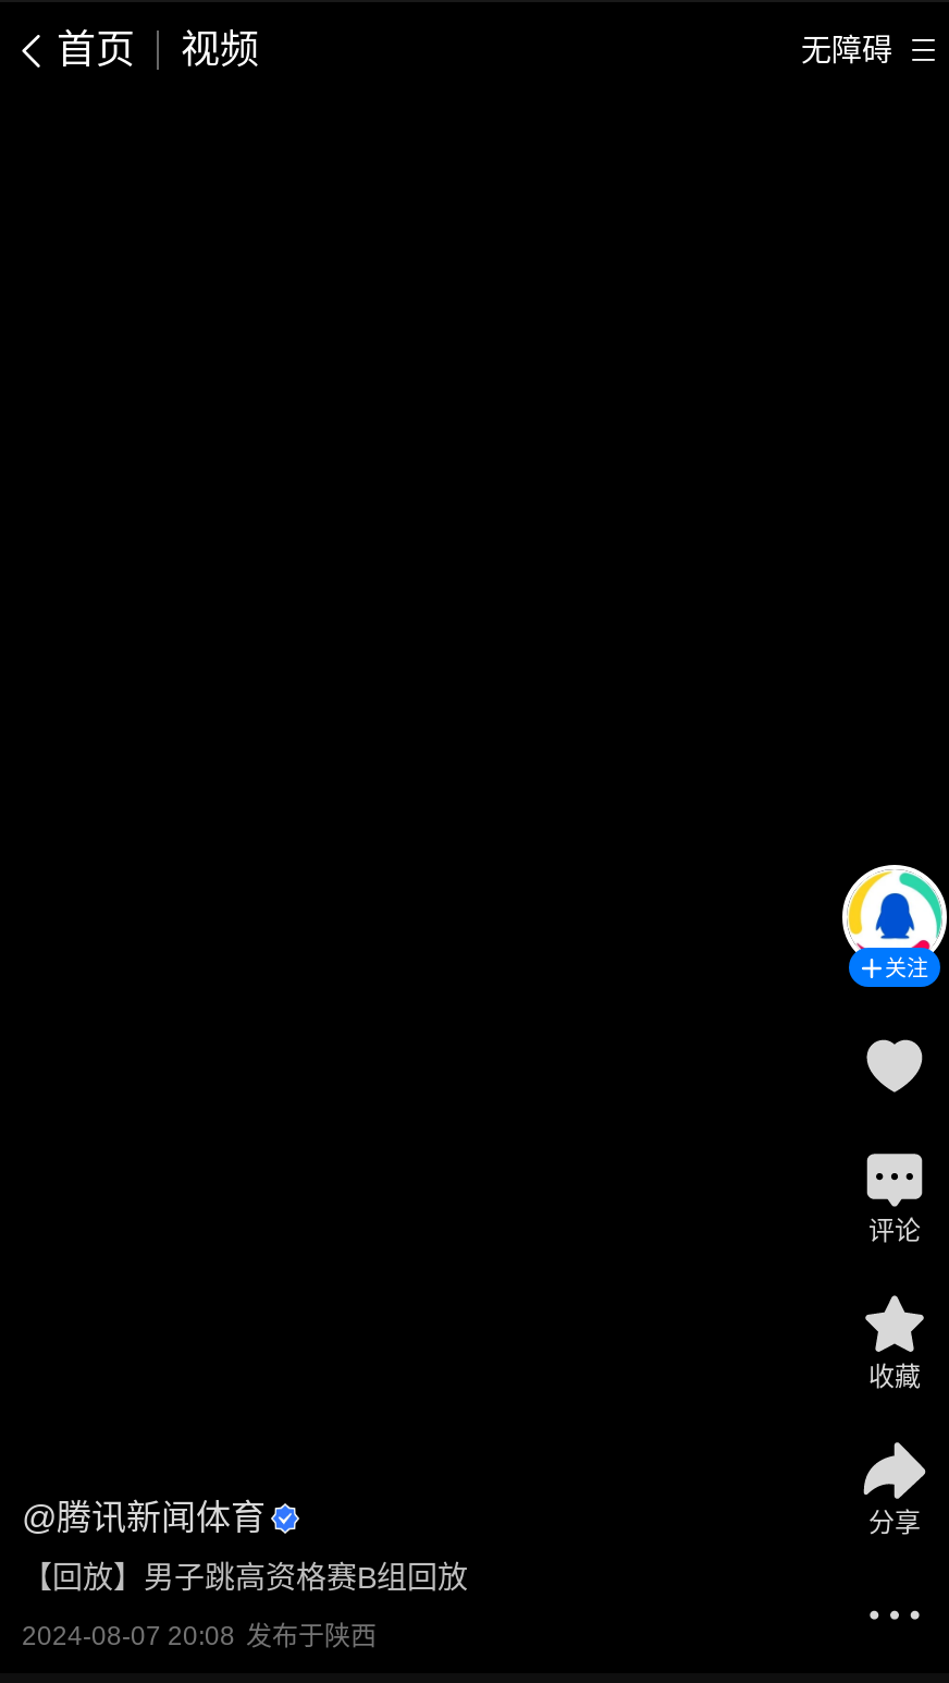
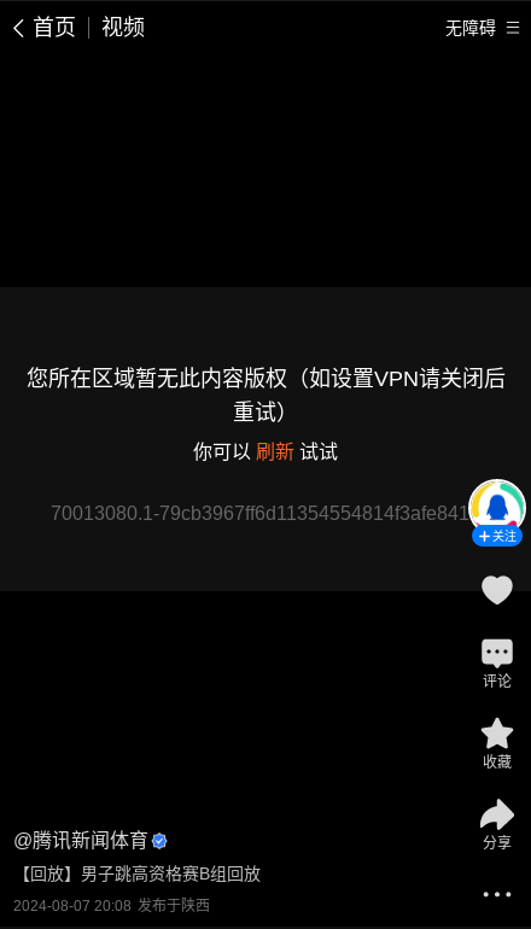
+ 您所在区域暂无此内容版权（如设置VPN请关闭后
+ 重试）
+ 你可以刷新试试
+ 70013080.1-79cb3967ff6d11354554814f3afe841e
